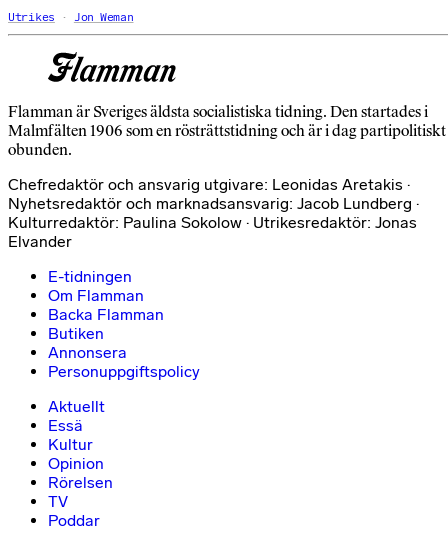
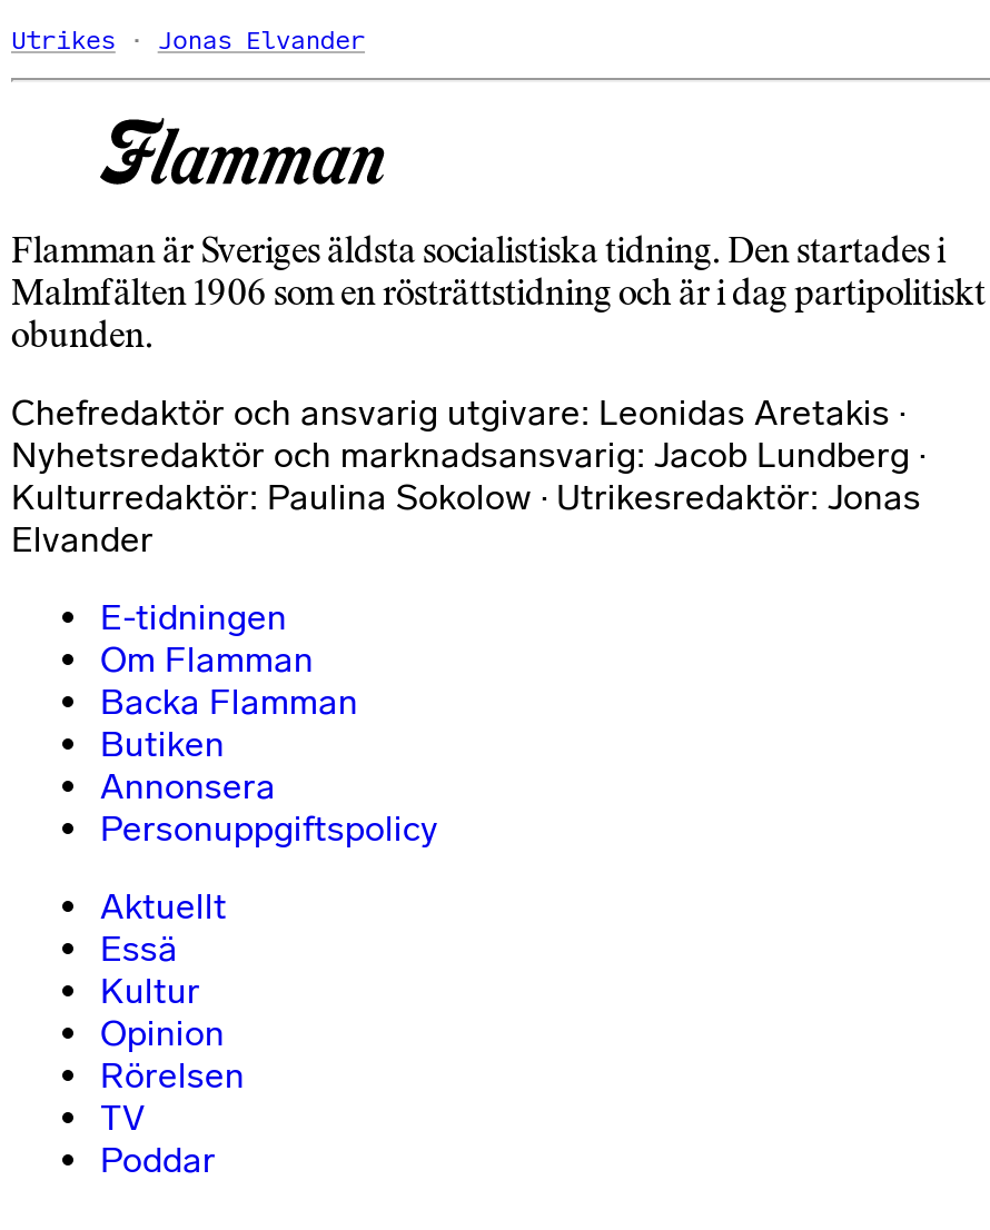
- Jon Weman
+ Jonas Elvander
